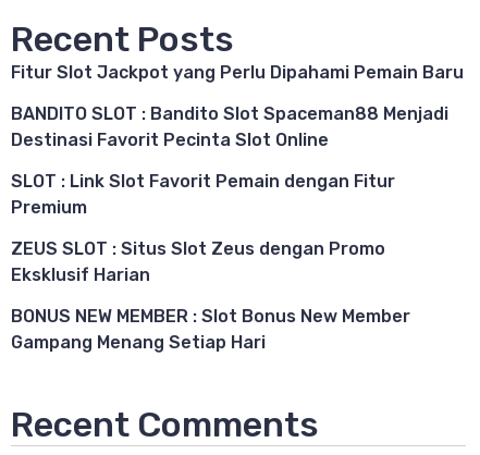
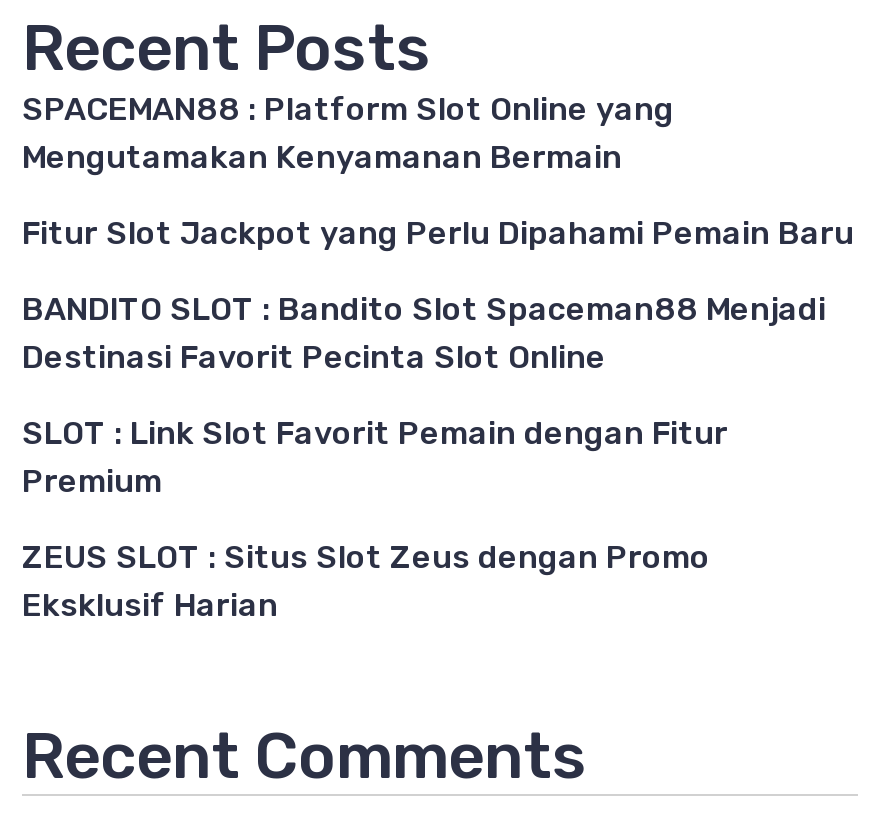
+ SPACEMAN88 : Platform Slot Online yang
+ Mengutamakan Kenyamanan Bermain

moved down: Fitur Slot Jackpot yang Perlu Dipahami Pemain Baru | BANDITO SLOT : Bandito Slot Spaceman88 Menjadi | Destinasi Favorit Pecinta Slot Online | SLOT : Link Slot Favorit Pemain dengan Fitur | Premium | ZEUS SLOT : Situs Slot Zeus dengan Promo | Eksklusif Harian

- BONUS NEW MEMBER : Slot Bonus New Member
- Gampang Menang Setiap Hari
